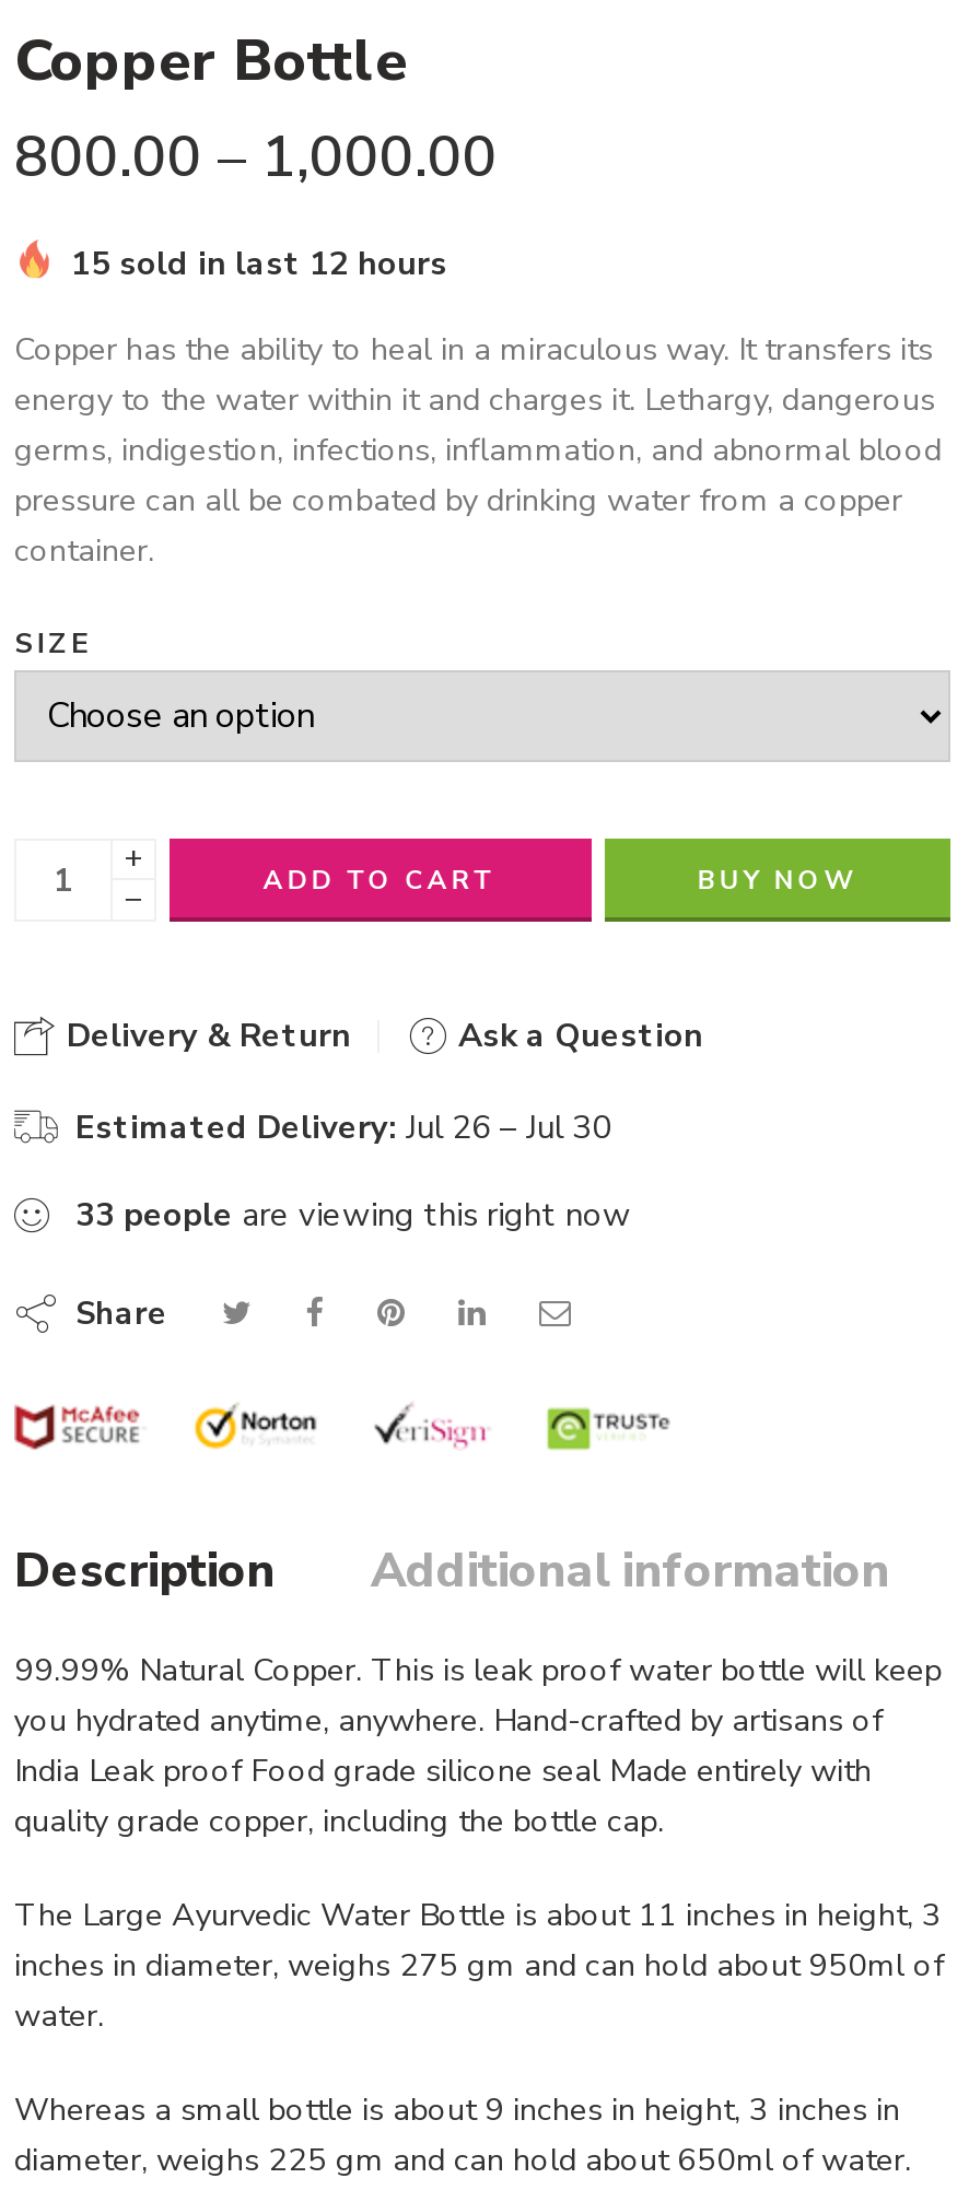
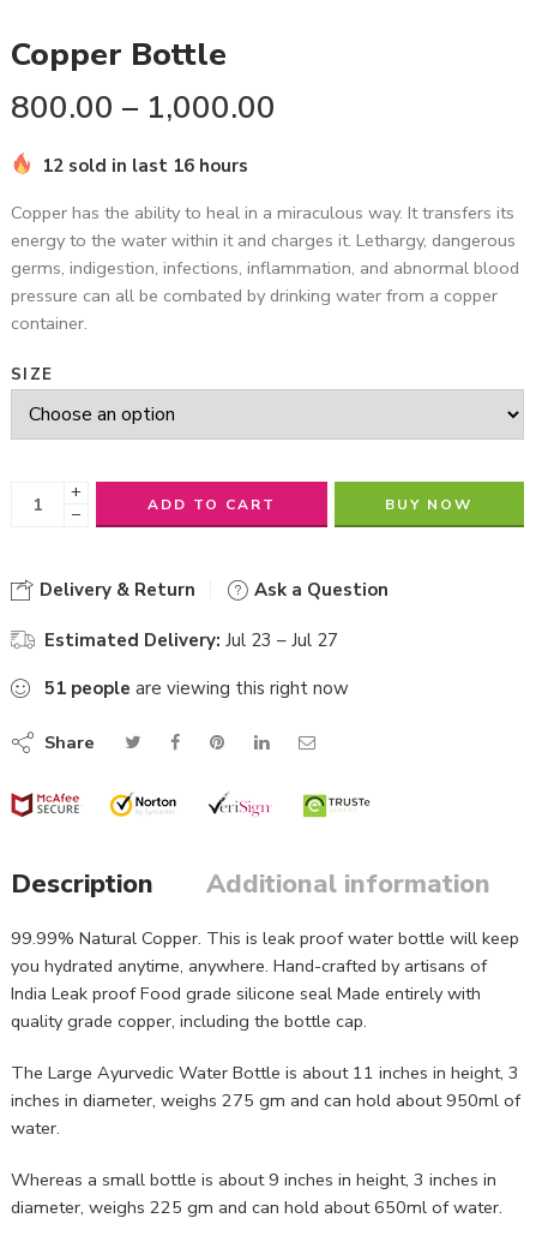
- 15 sold in last 12 hours
+ 12 sold in last 16 hours

- Estimated Delivery: Jul 26 – Jul 30
+ Estimated Delivery: Jul 23 – Jul 27

- 33 people are viewing this right now
+ 51 people are viewing this right now
